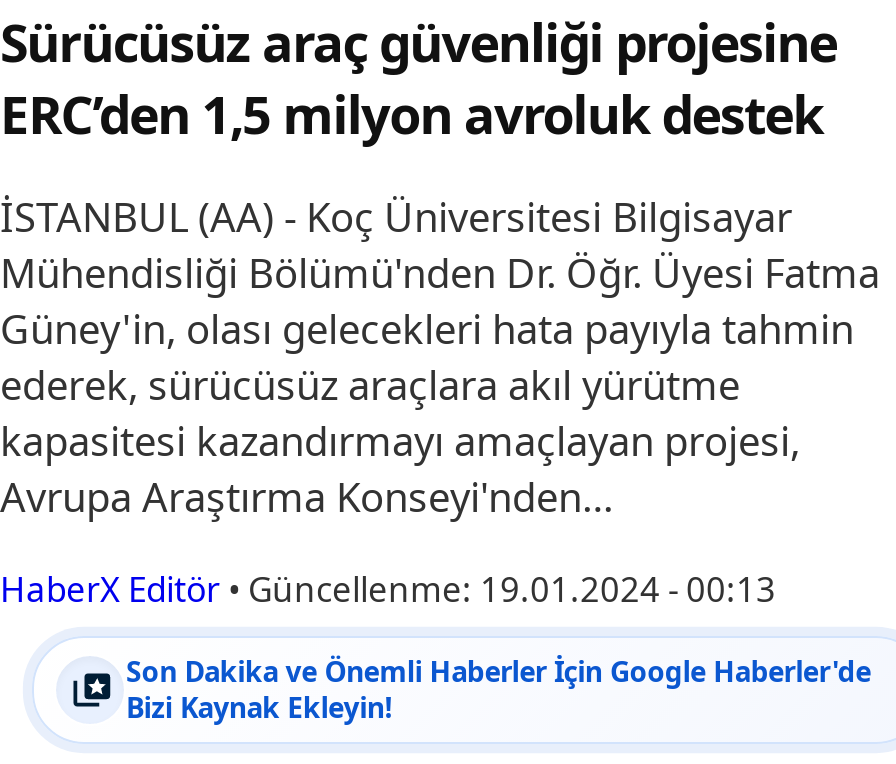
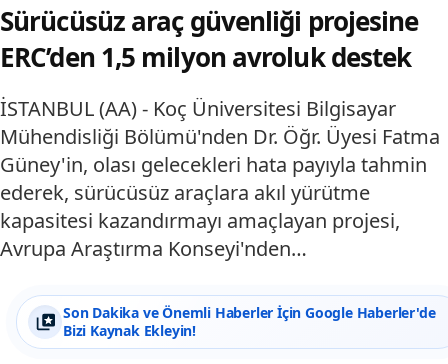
- HaberX Editör • Güncellenme: 19.01.2024 - 00:13
